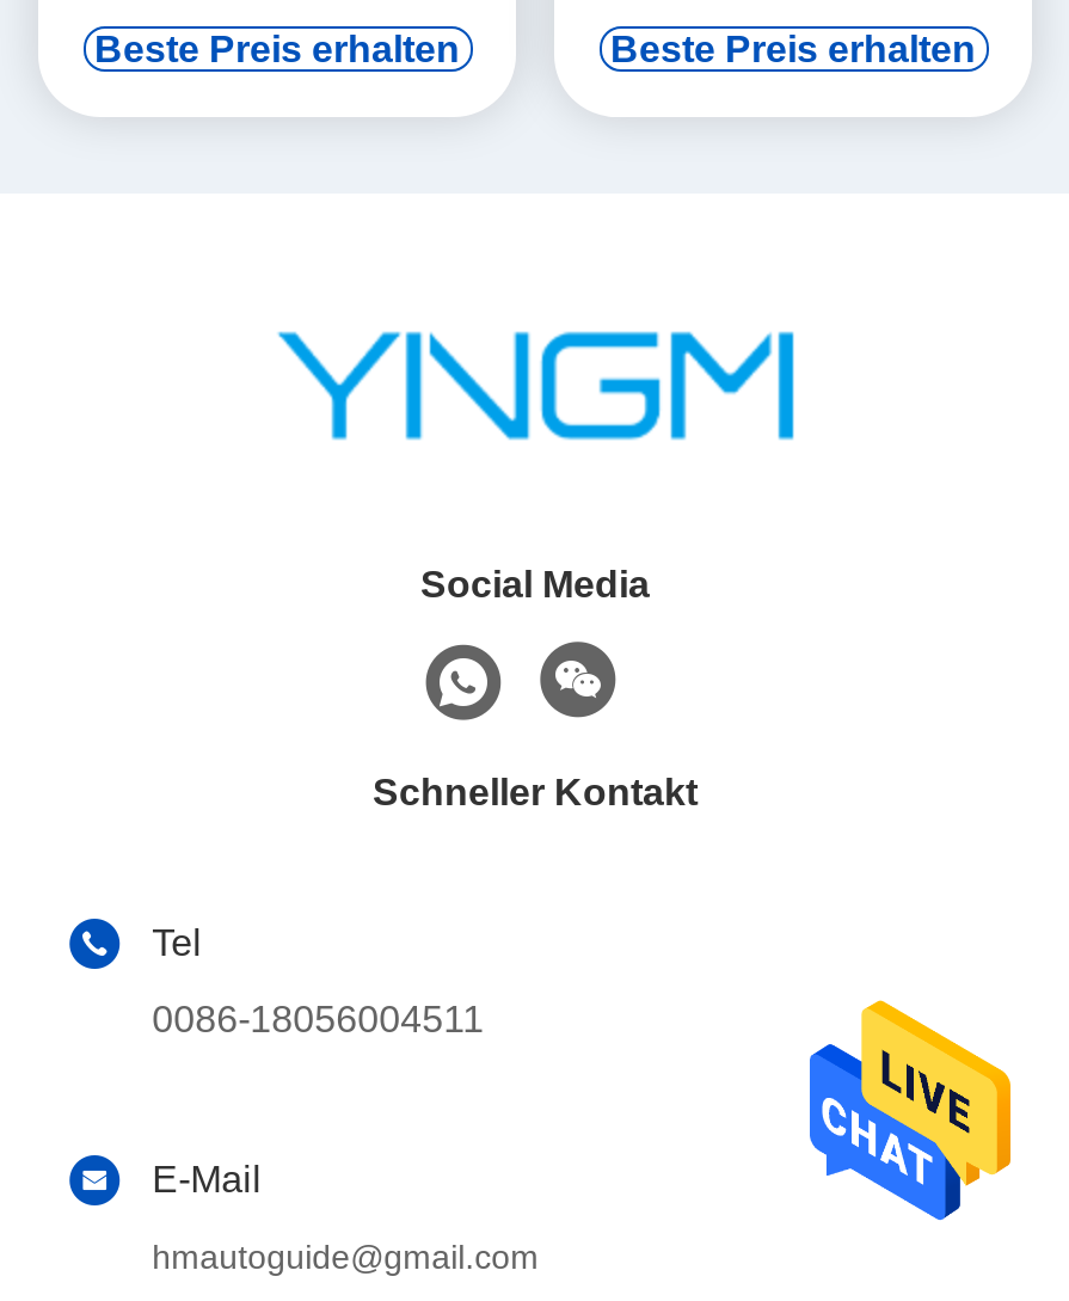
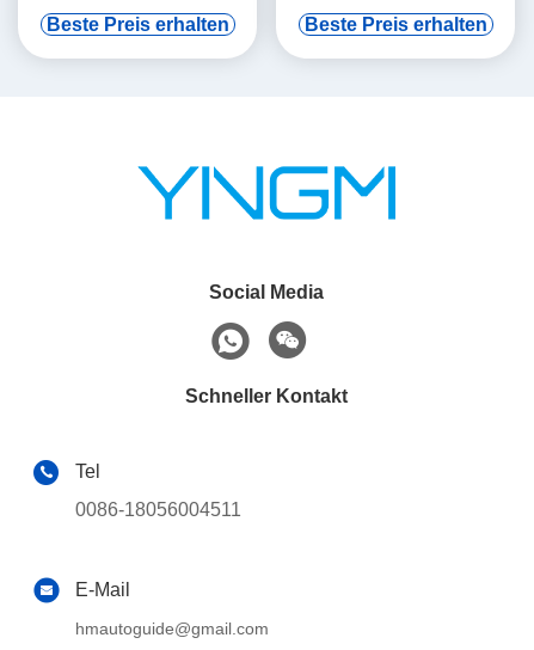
- [image]
